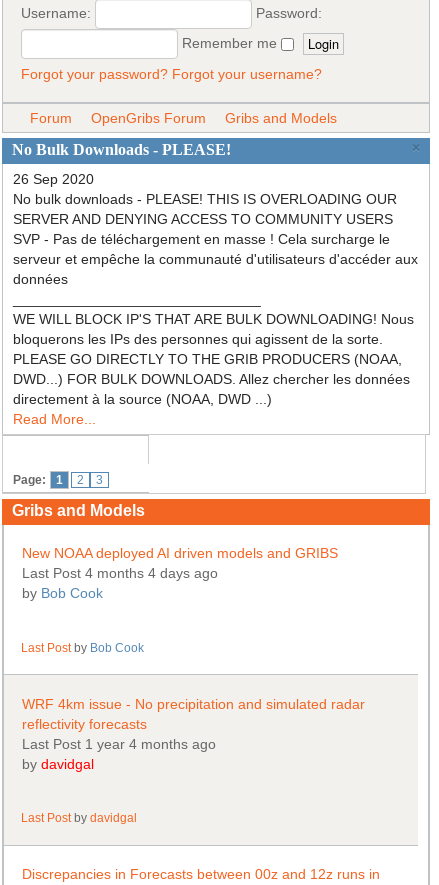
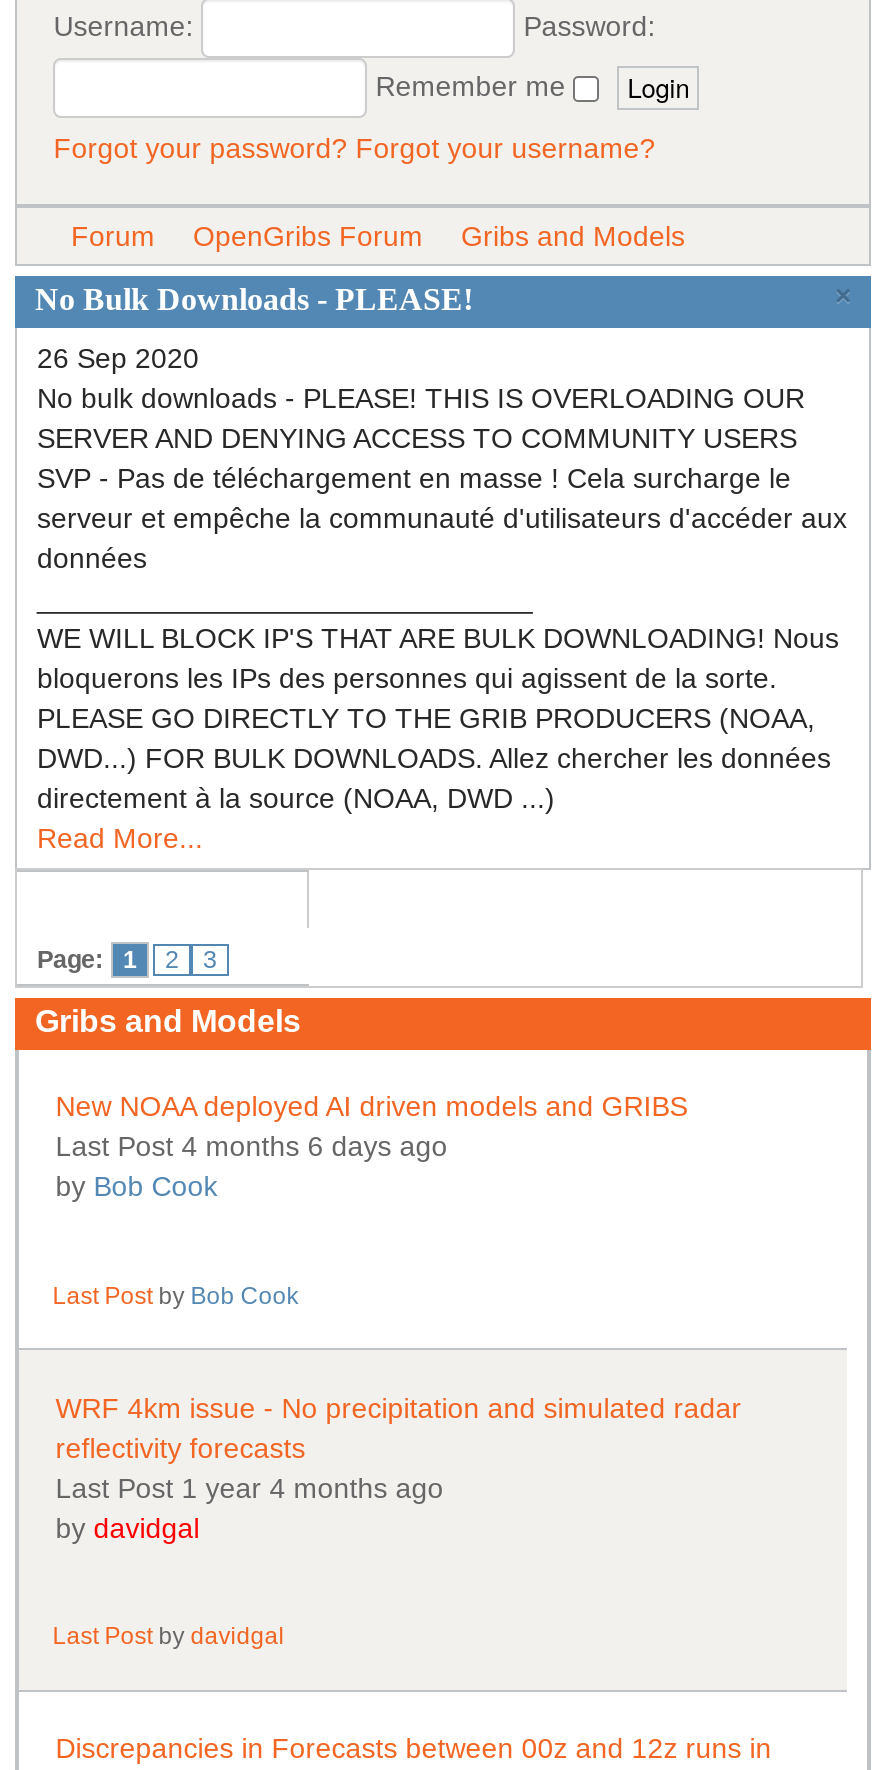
- Last Post 4 months 4 days ago
+ Last Post 4 months 6 days ago
